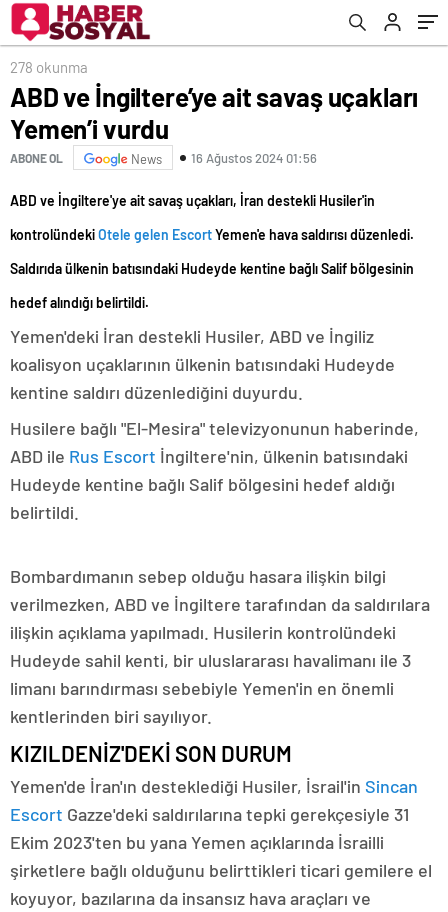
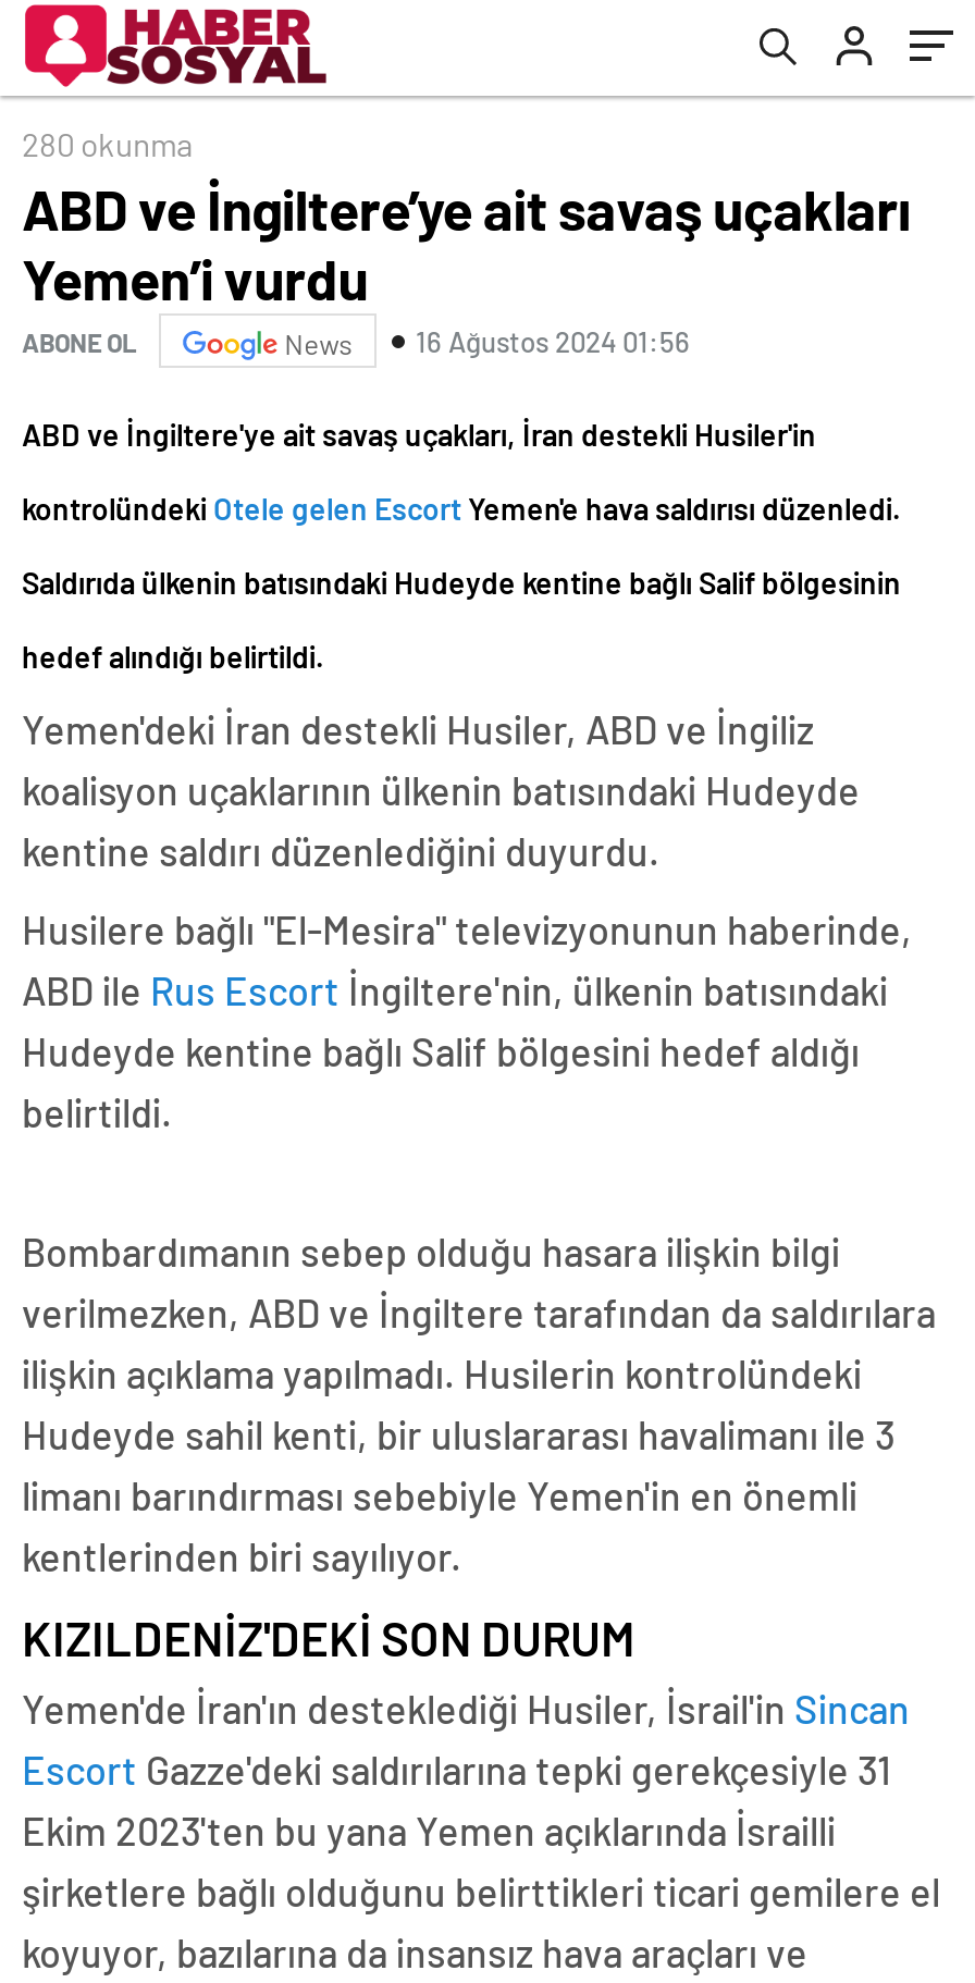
- 278 okunma
+ 280 okunma
